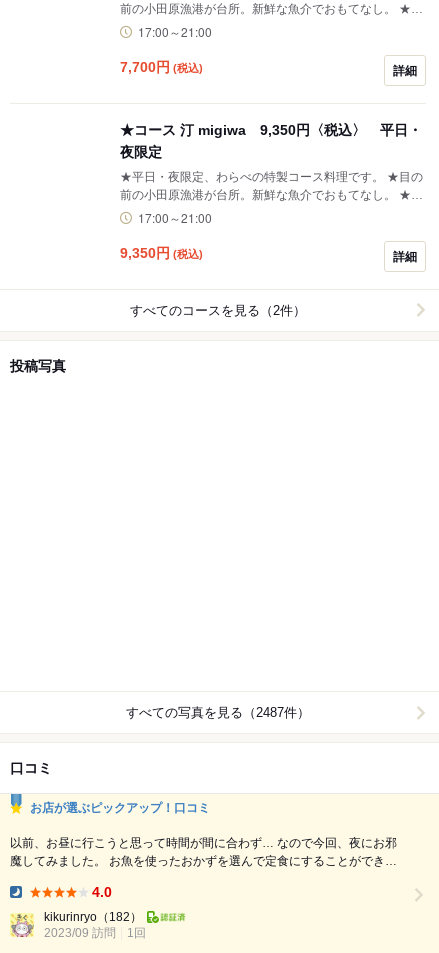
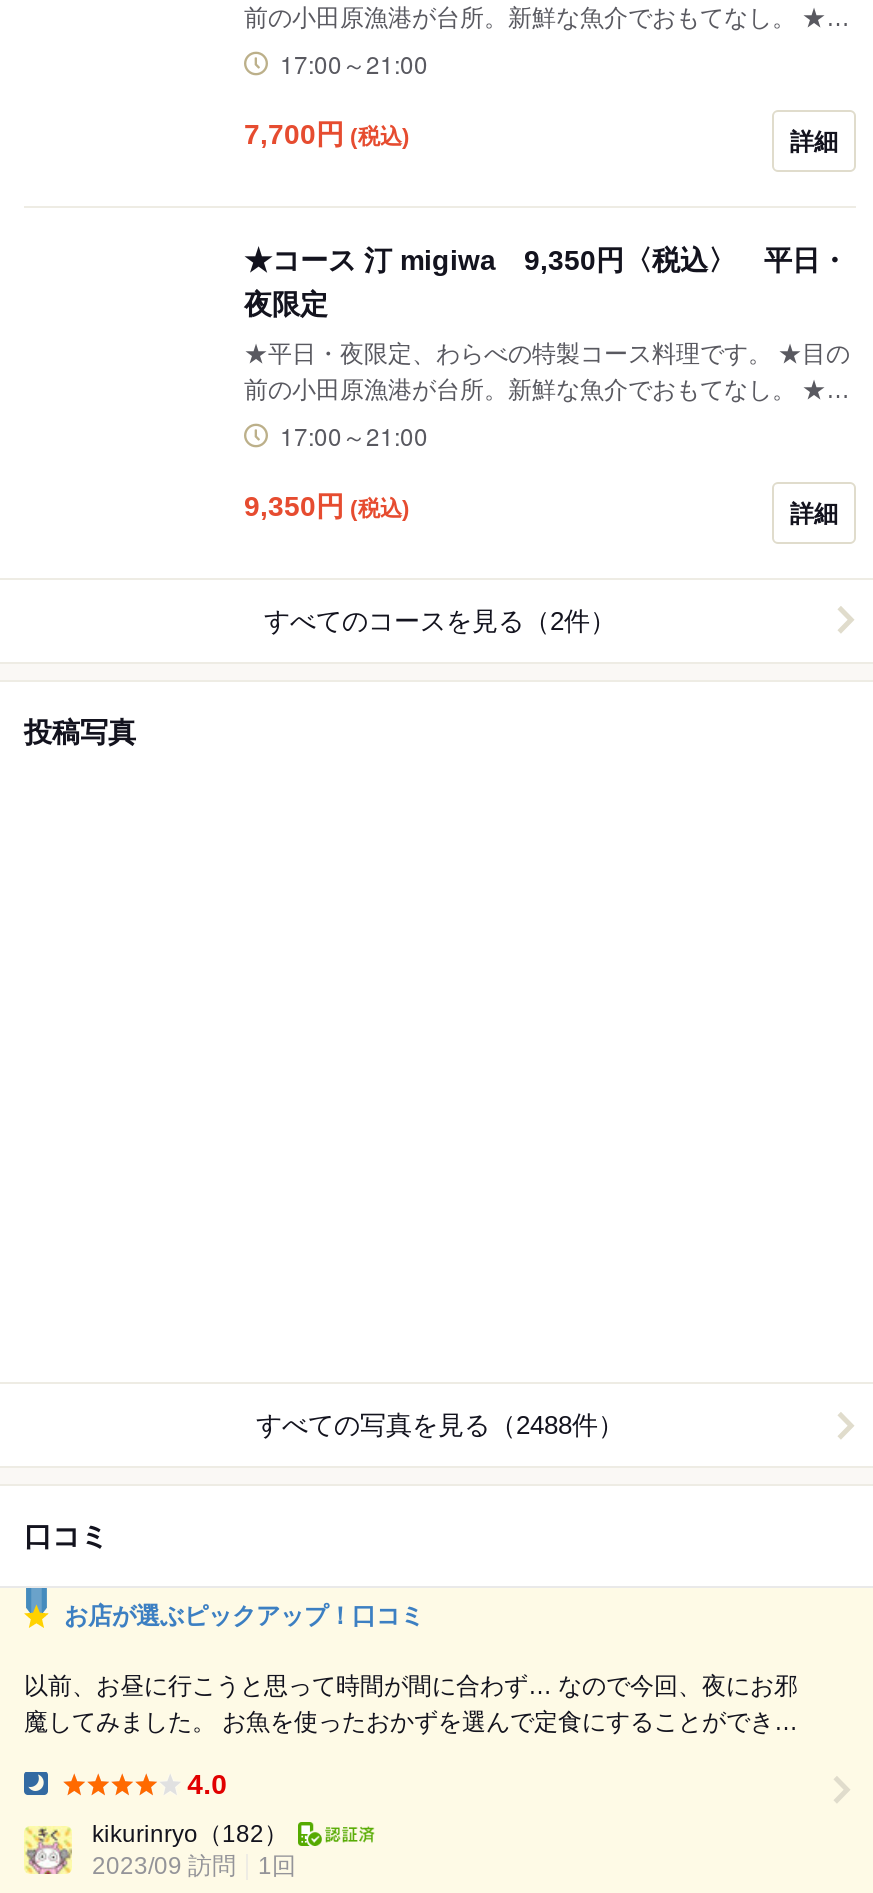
- すべての写真を見る（2487件）
+ すべての写真を見る（2488件）
